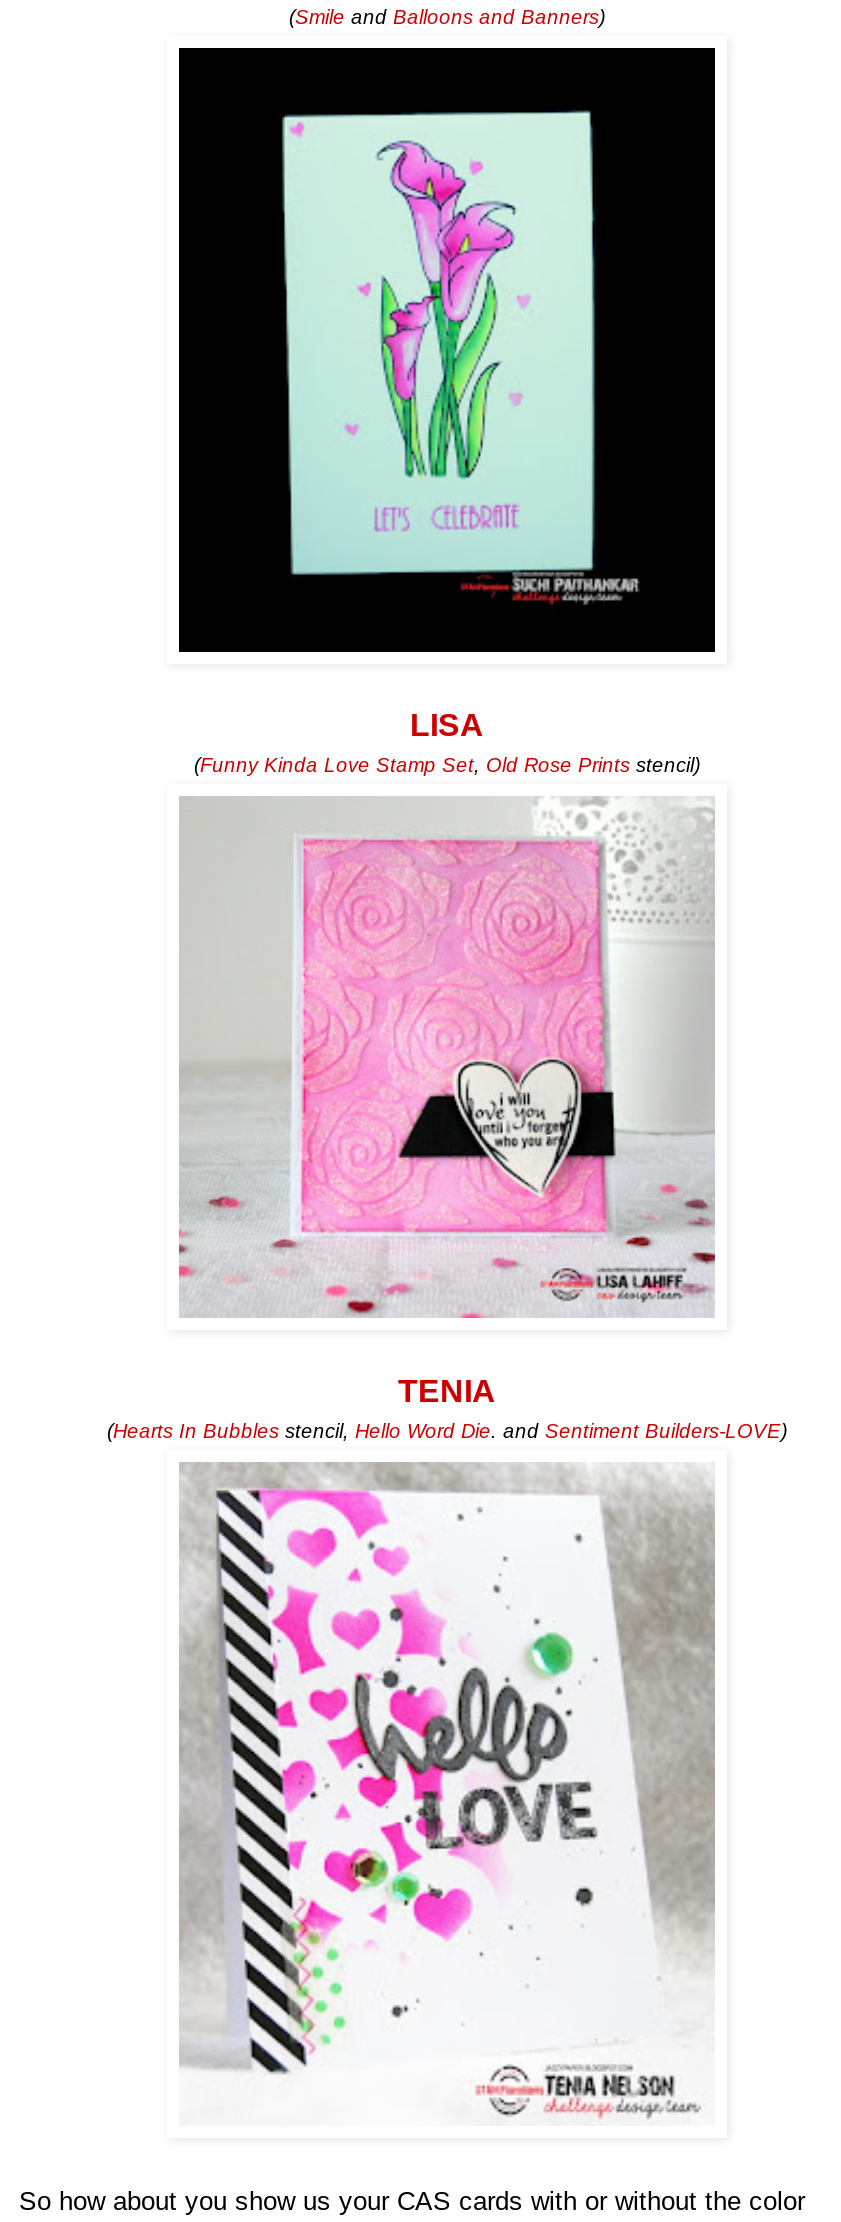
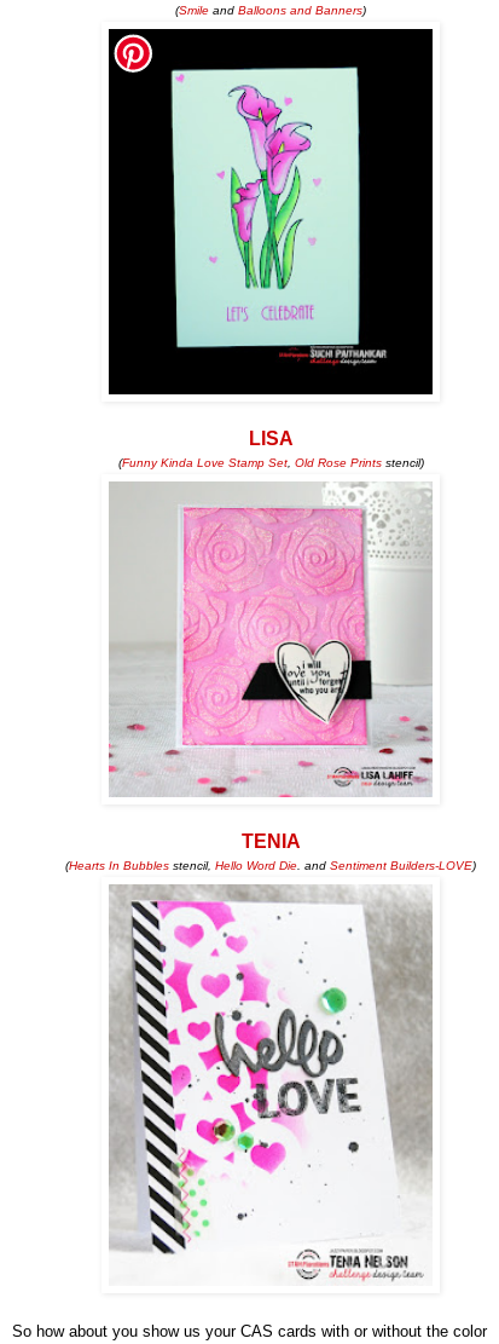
+ [image]
